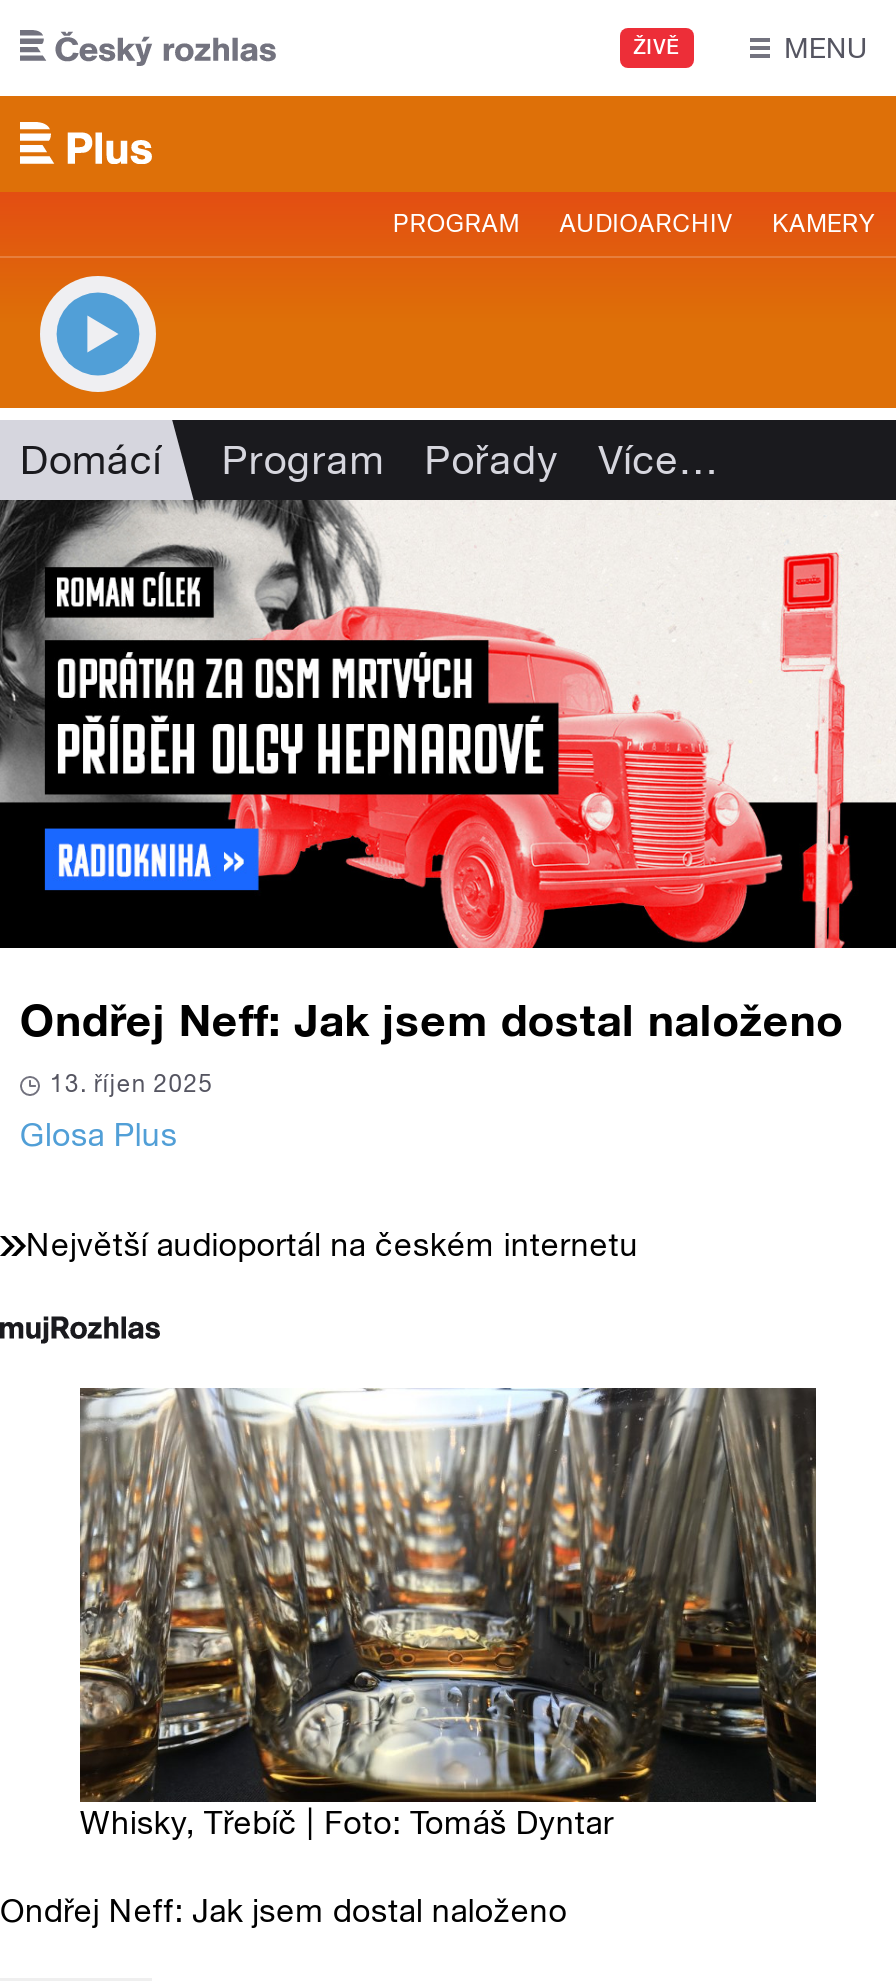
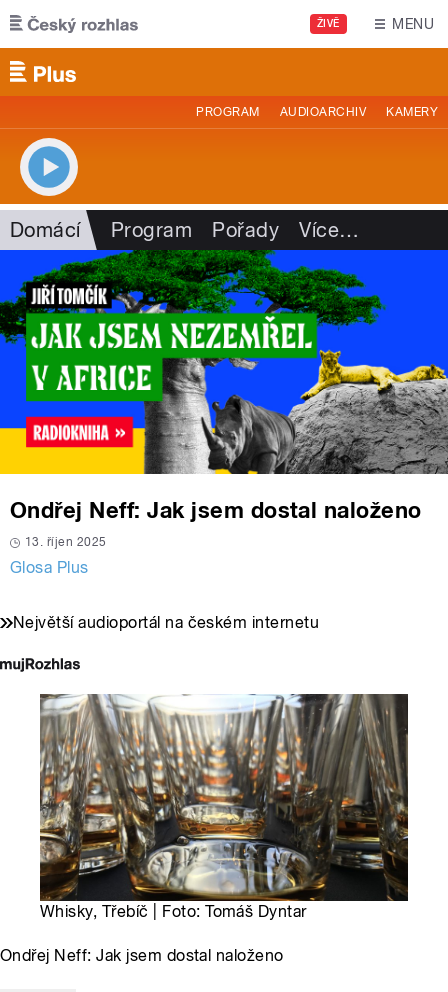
- [image]
+ [image]
